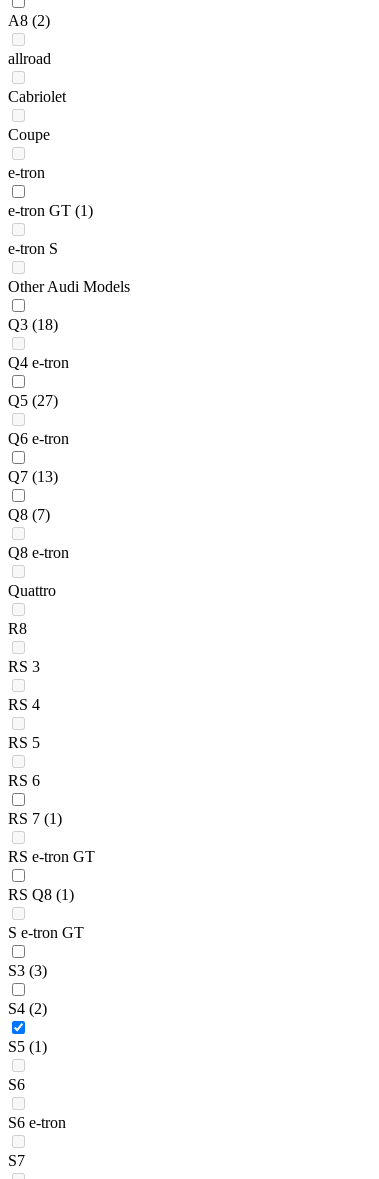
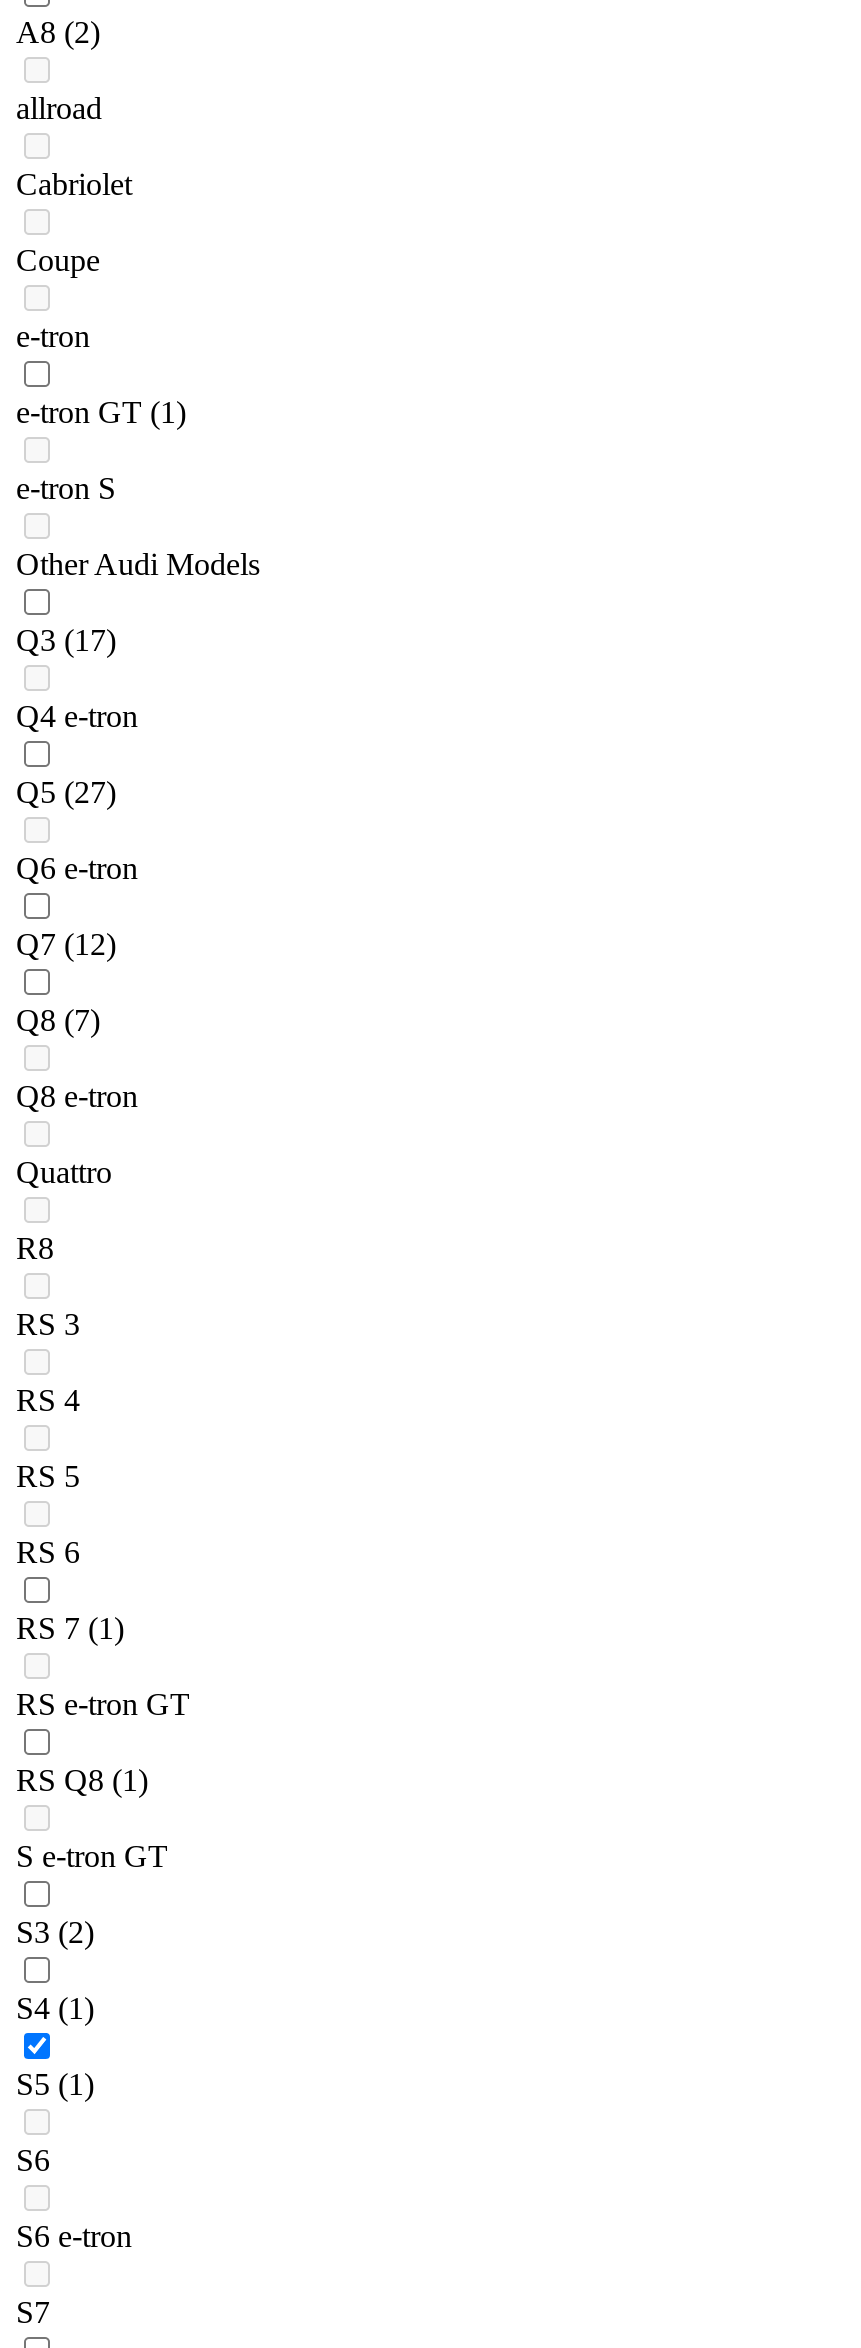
- Q3 (18)
+ Q3 (17)

- Q7 (13)
+ Q7 (12)

- S3 (3)
+ S3 (2)

- S4 (2)
+ S4 (1)
